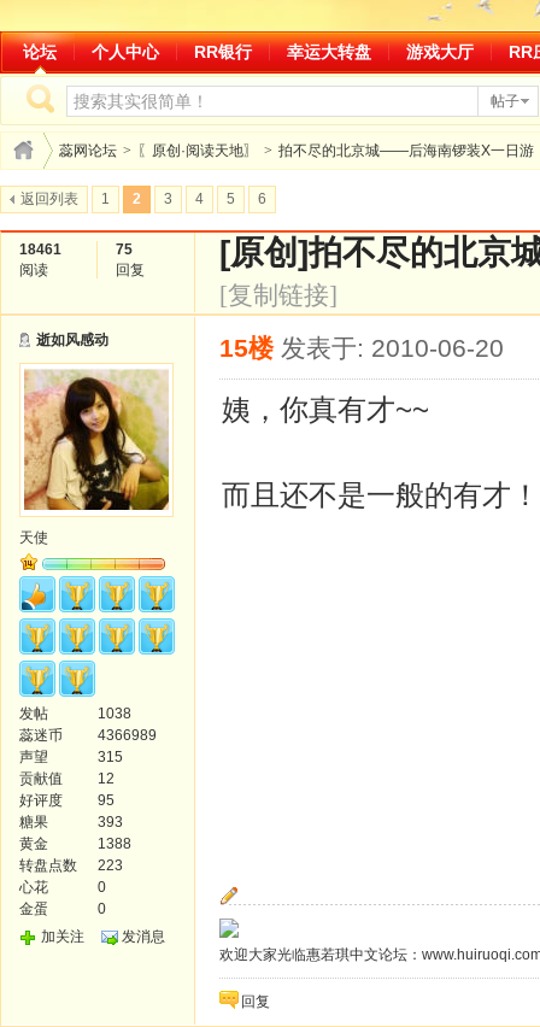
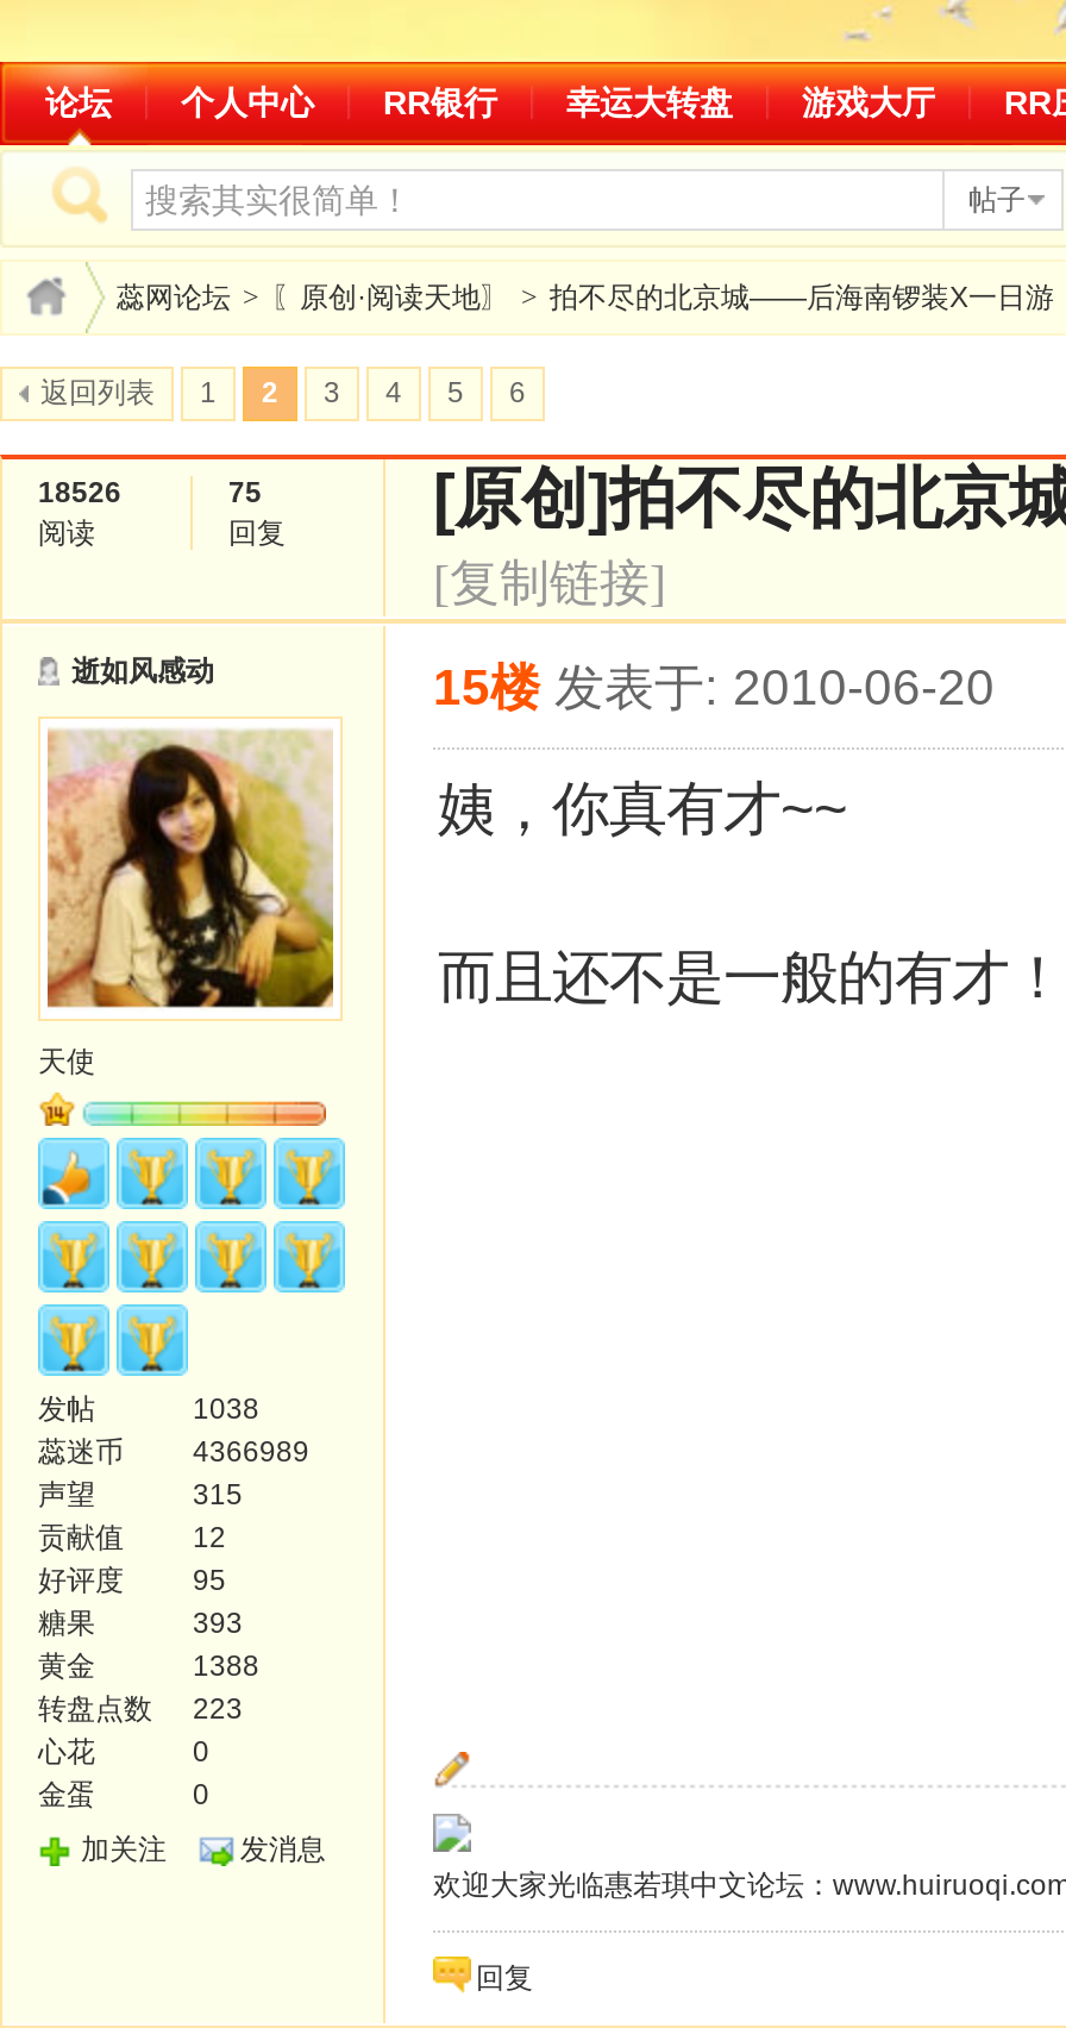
- 18461
+ 18526
